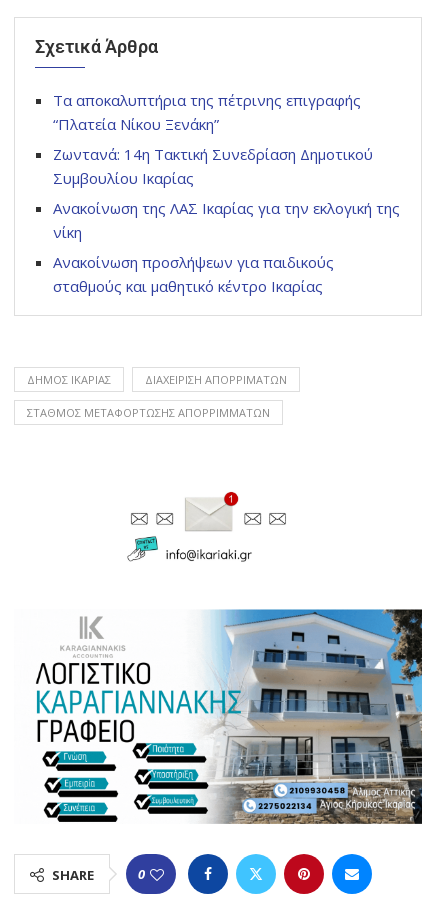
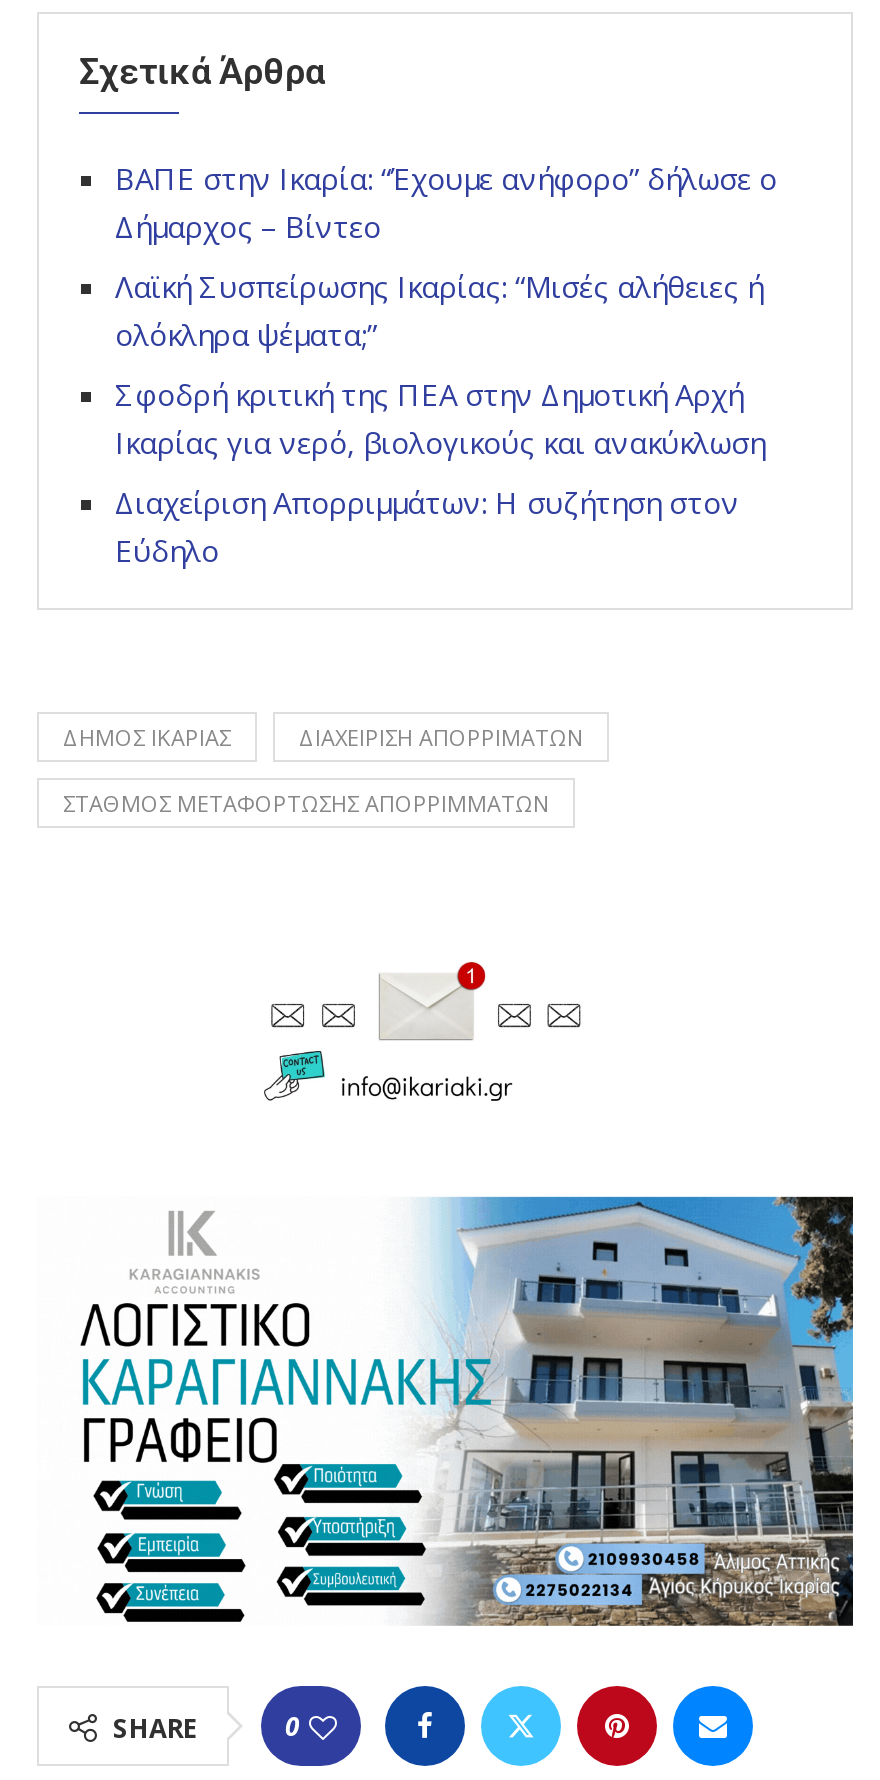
- Τα αποκαλυπτήρια της πέτρινης επιγραφής
- “Πλατεία Νίκου Ξενάκη”
+ ΒΑΠΕ στην Ικαρία: “Έχουμε ανήφορο” δήλωσε ο
+ Δήμαρχος – Βίντεο

- Ζωντανά: 14η Τακτική Συνεδρίαση Δημοτικού
- Συμβουλίου Ικαρίας
+ Λαϊκή Συσπείρωσης Ικαρίας: “Μισές αλήθειες ή
+ ολόκληρα ψέματα;”

- Ανακοίνωση της ΛΑΣ Ικαρίας για την εκλογική της
- νίκη
+ Σφοδρή κριτική της ΠΕΑ στην Δημοτική Αρχή
+ Ικαρίας για νερό, βιολογικούς και ανακύκλωση

- Ανακοίνωση προσλήψεων για παιδικούς
- σταθμούς και μαθητικό κέντρο Ικαρίας
+ Διαχείριση Απορριμμάτων: Η συζήτηση στον
+ Εύδηλο
